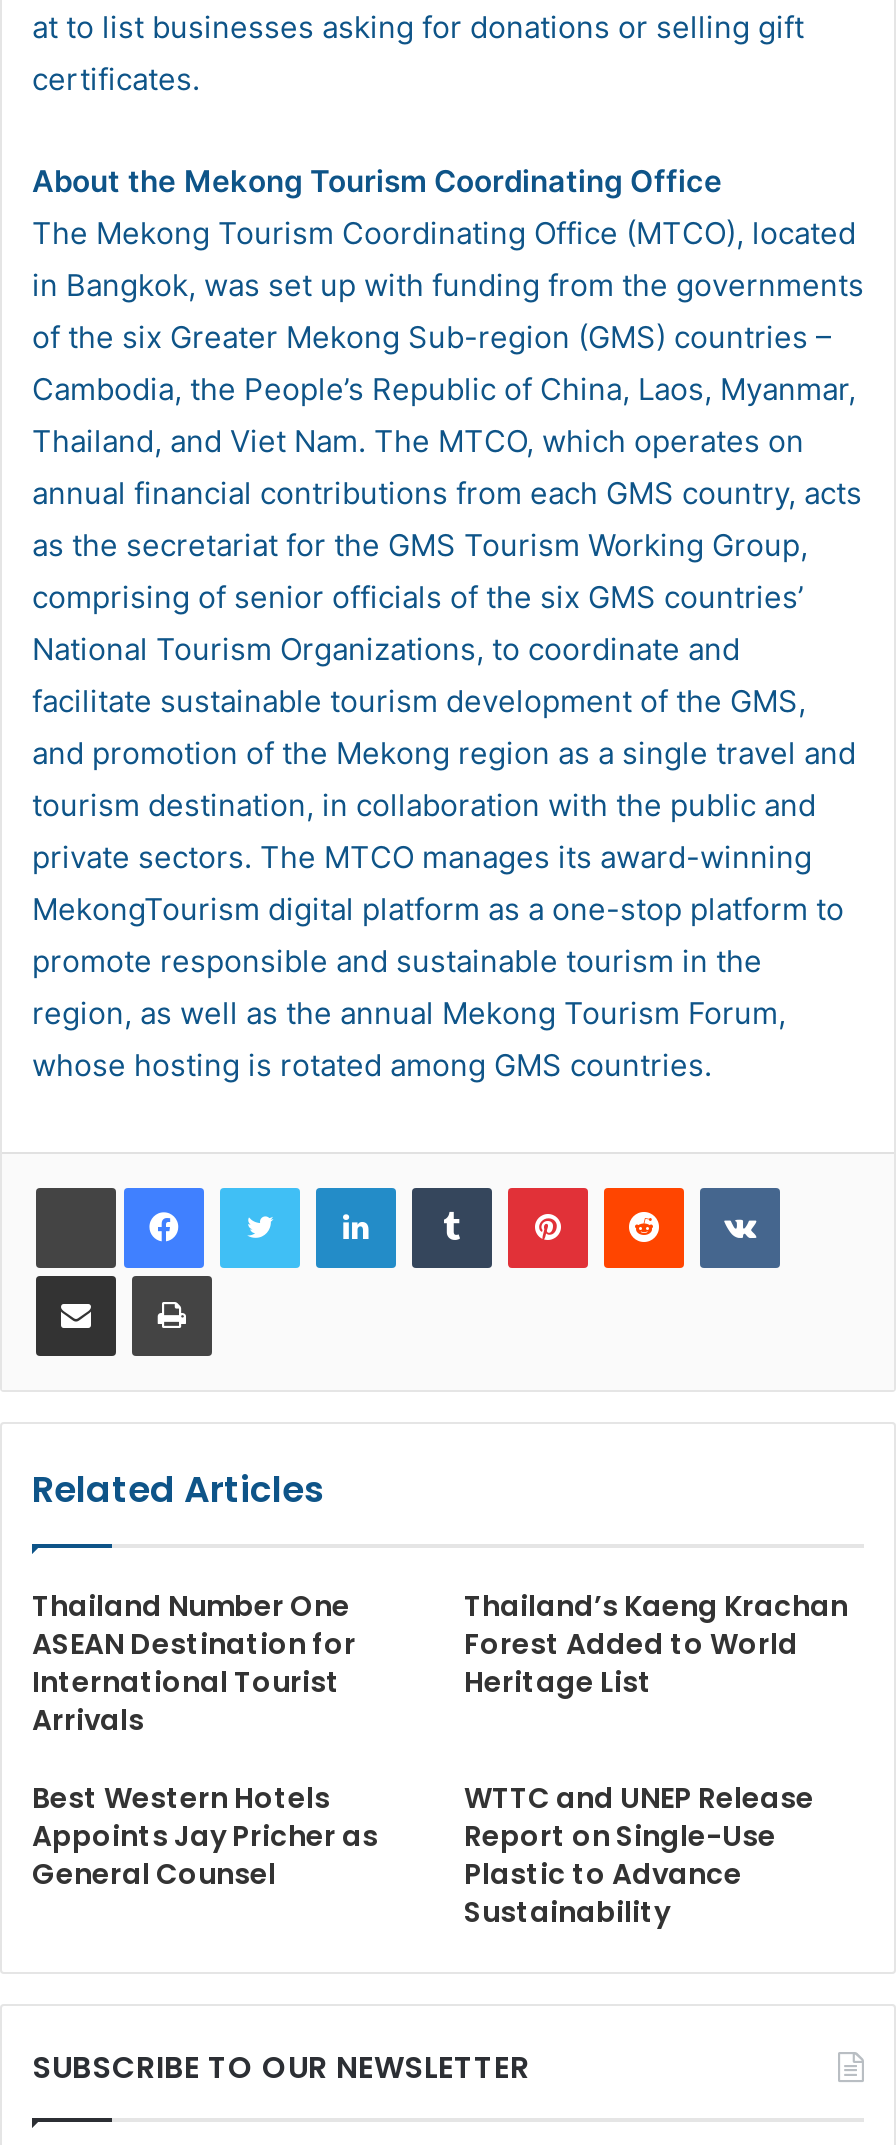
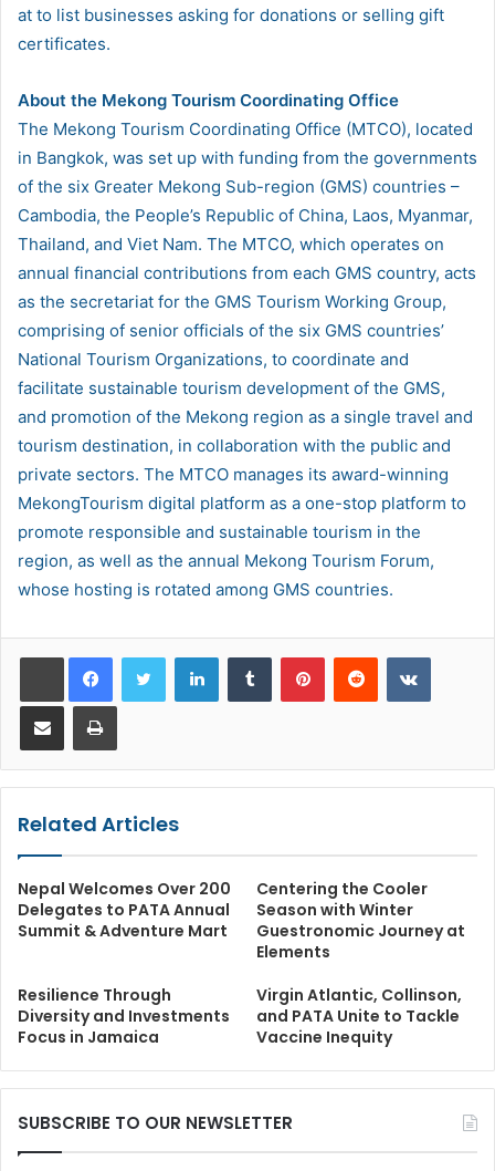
- Thailand Number One
- ASEAN Destination for
- International Tourist
- Arrivals
+ Nepal Welcomes Over 200
+ Delegates to PATA Annual
+ Summit & Adventure Mart

- Thailand’s Kaeng Krachan
- Forest Added to World
- Heritage List
+ Centering the Cooler
+ Season with Winter
+ Guestronomic Journey at
+ Elements

- Best Western Hotels
- Appoints Jay Pricher as
- General Counsel
+ Resilience Through
+ Diversity and Investments
+ Focus in Jamaica

- WTTC and UNEP Release
- Report on Single-Use
- Plastic to Advance
- Sustainability
+ Virgin Atlantic, Collinson,
+ and PATA Unite to Tackle
+ Vaccine Inequity
